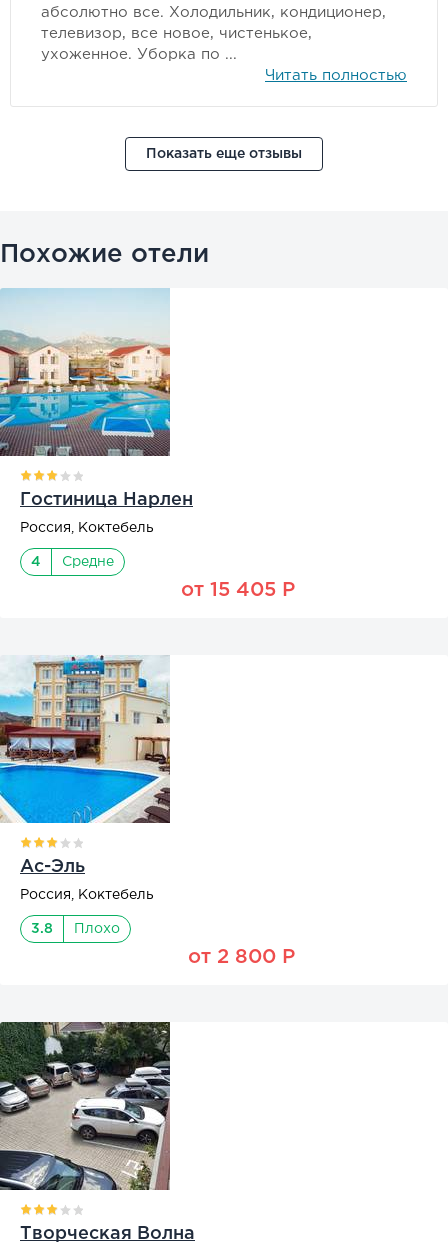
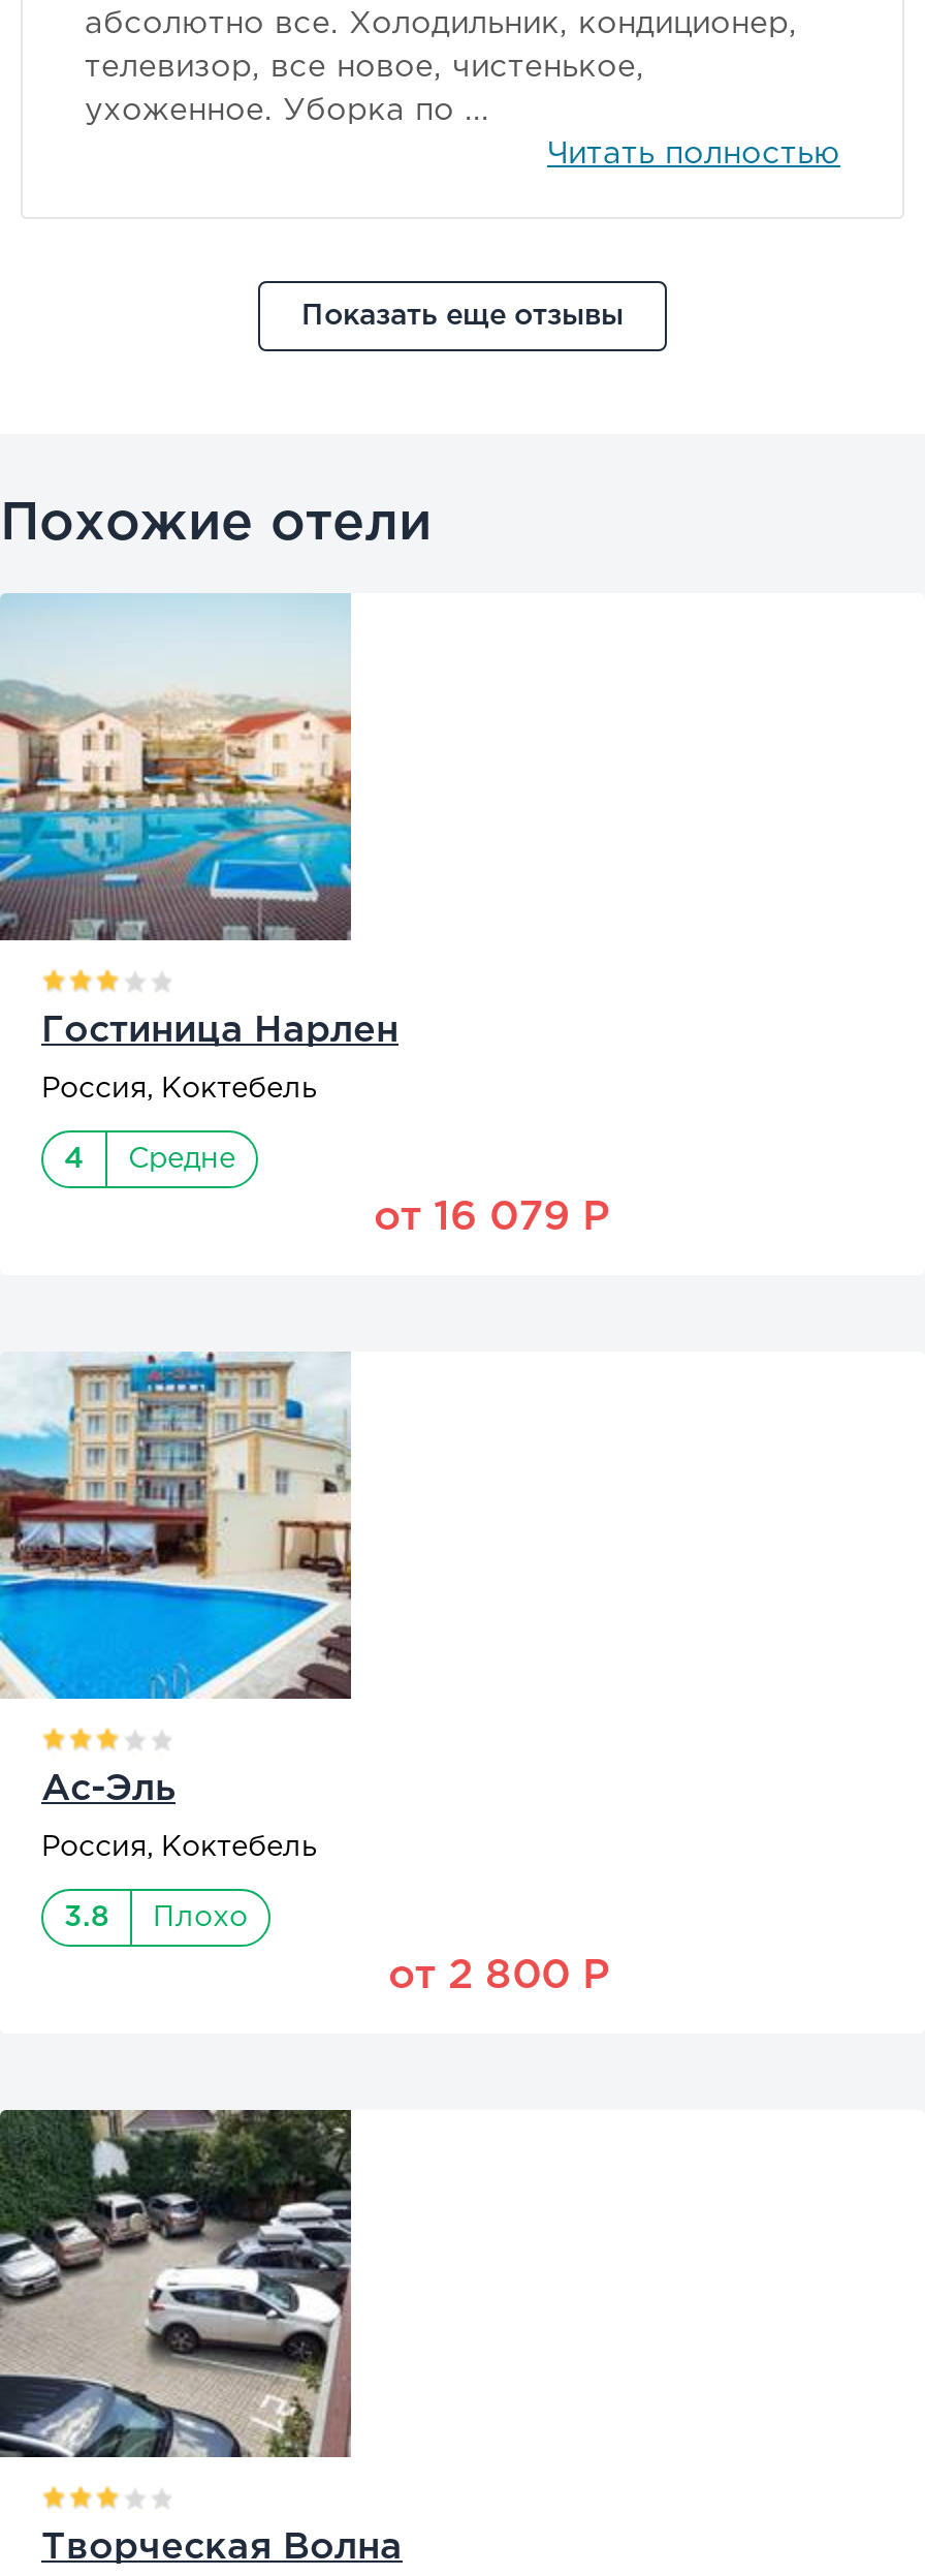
- от 15 405 Р
+ от 16 079 Р
